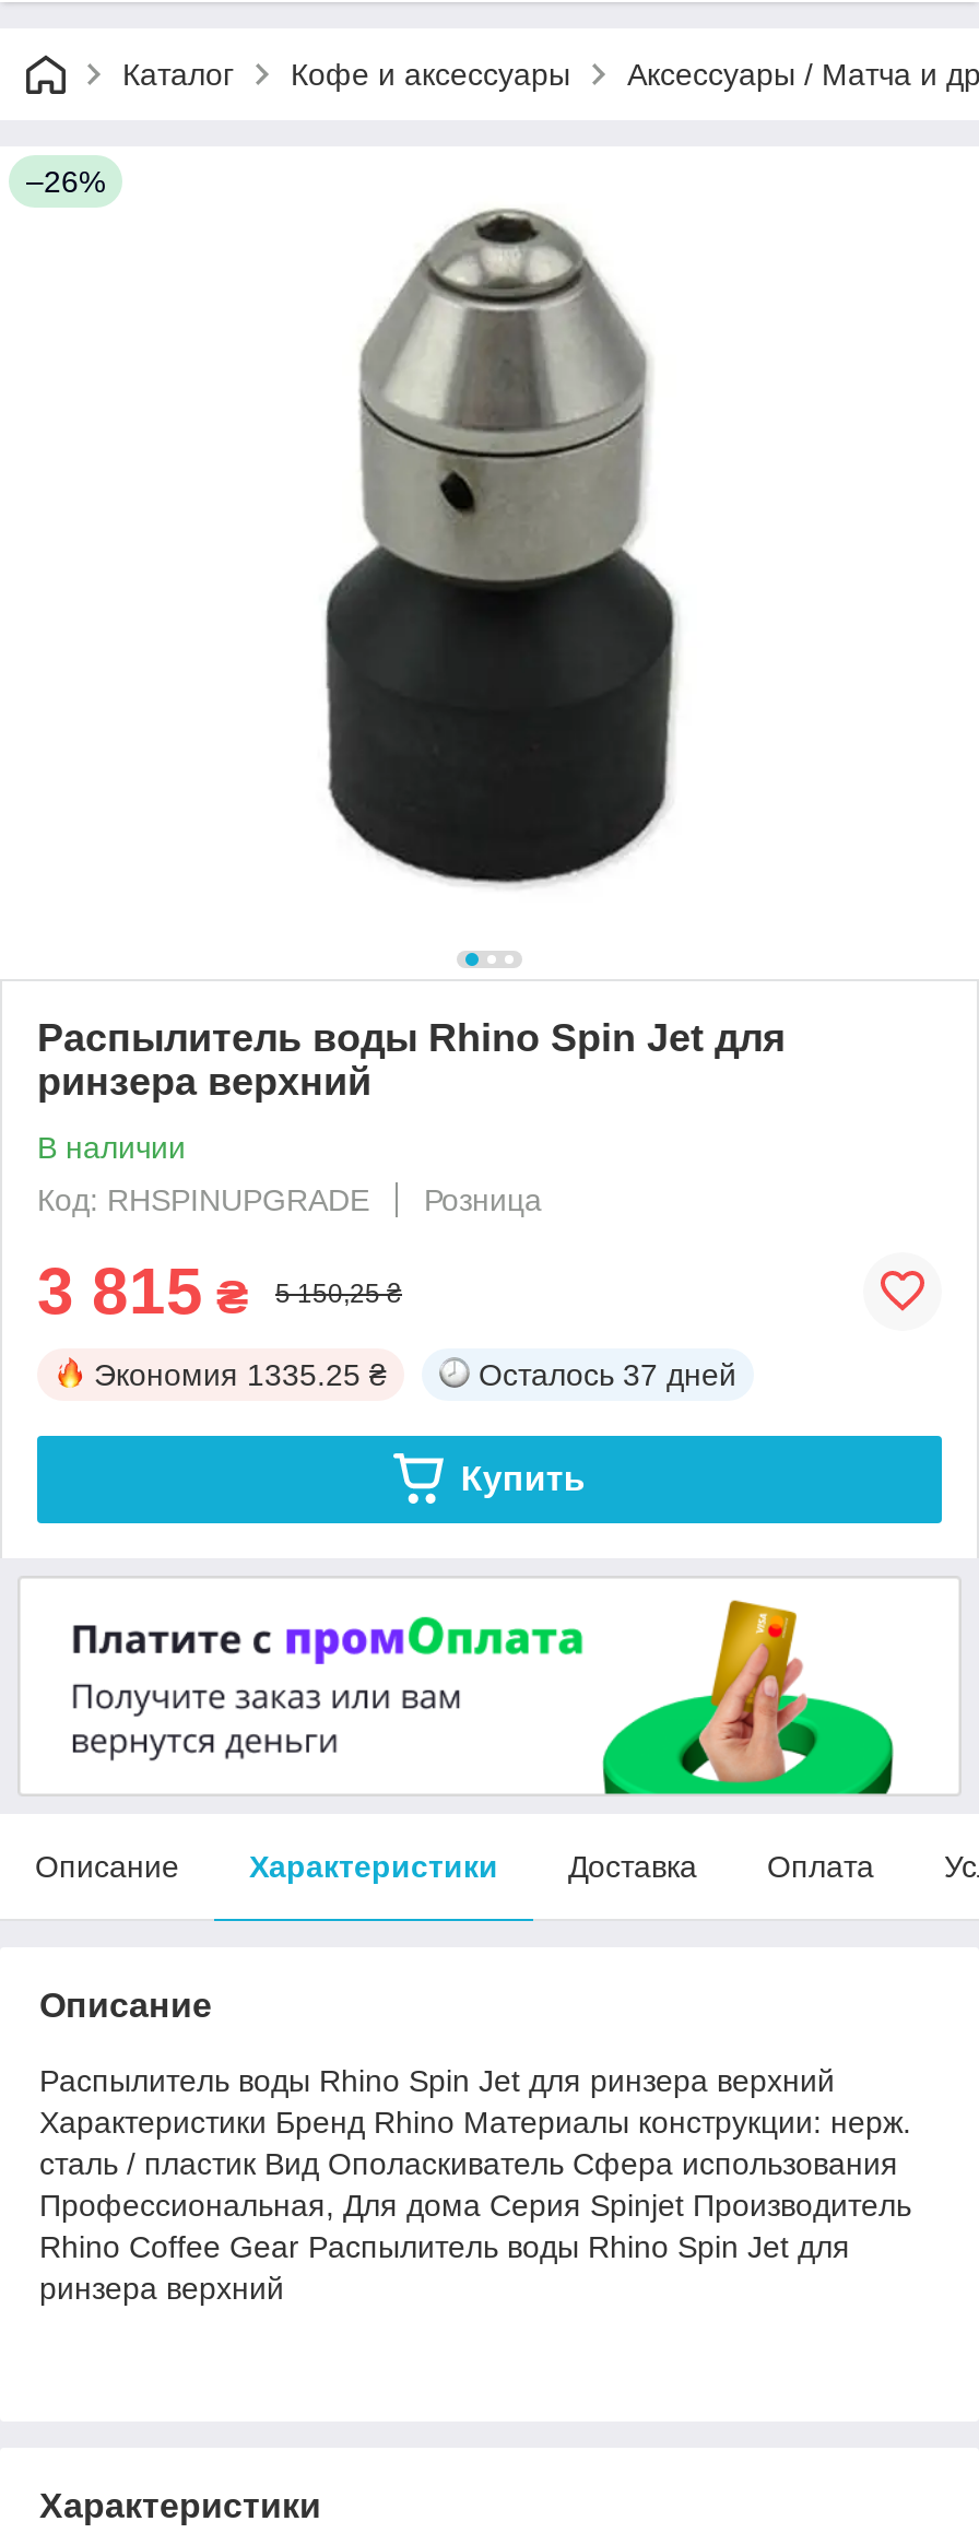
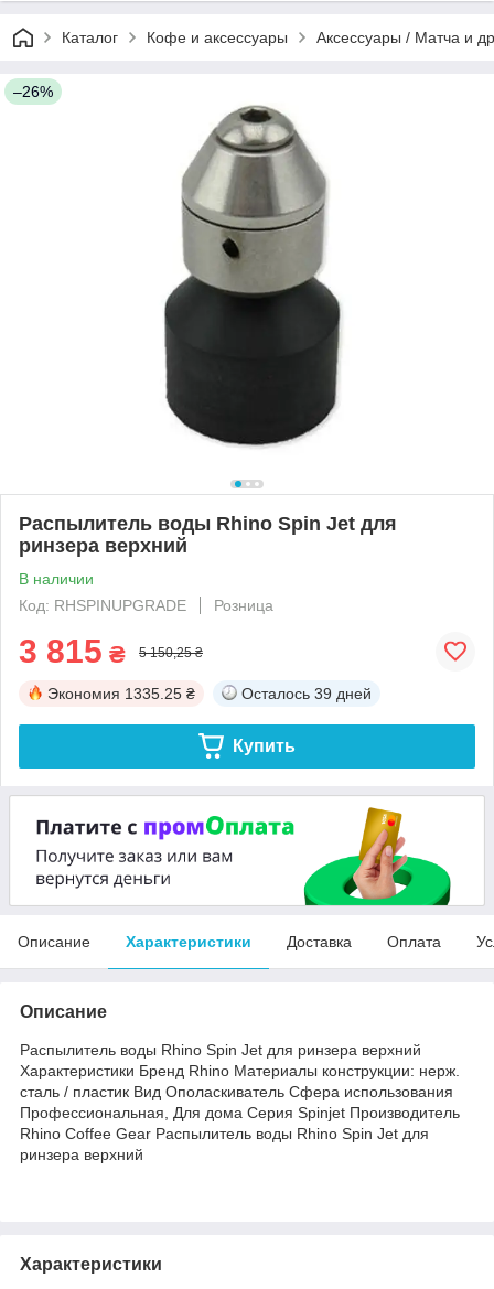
- Осталось 37 дней
+ Осталось 39 дней
